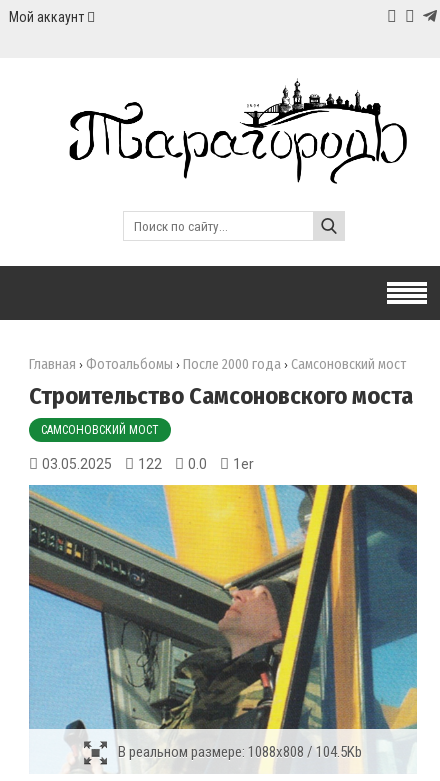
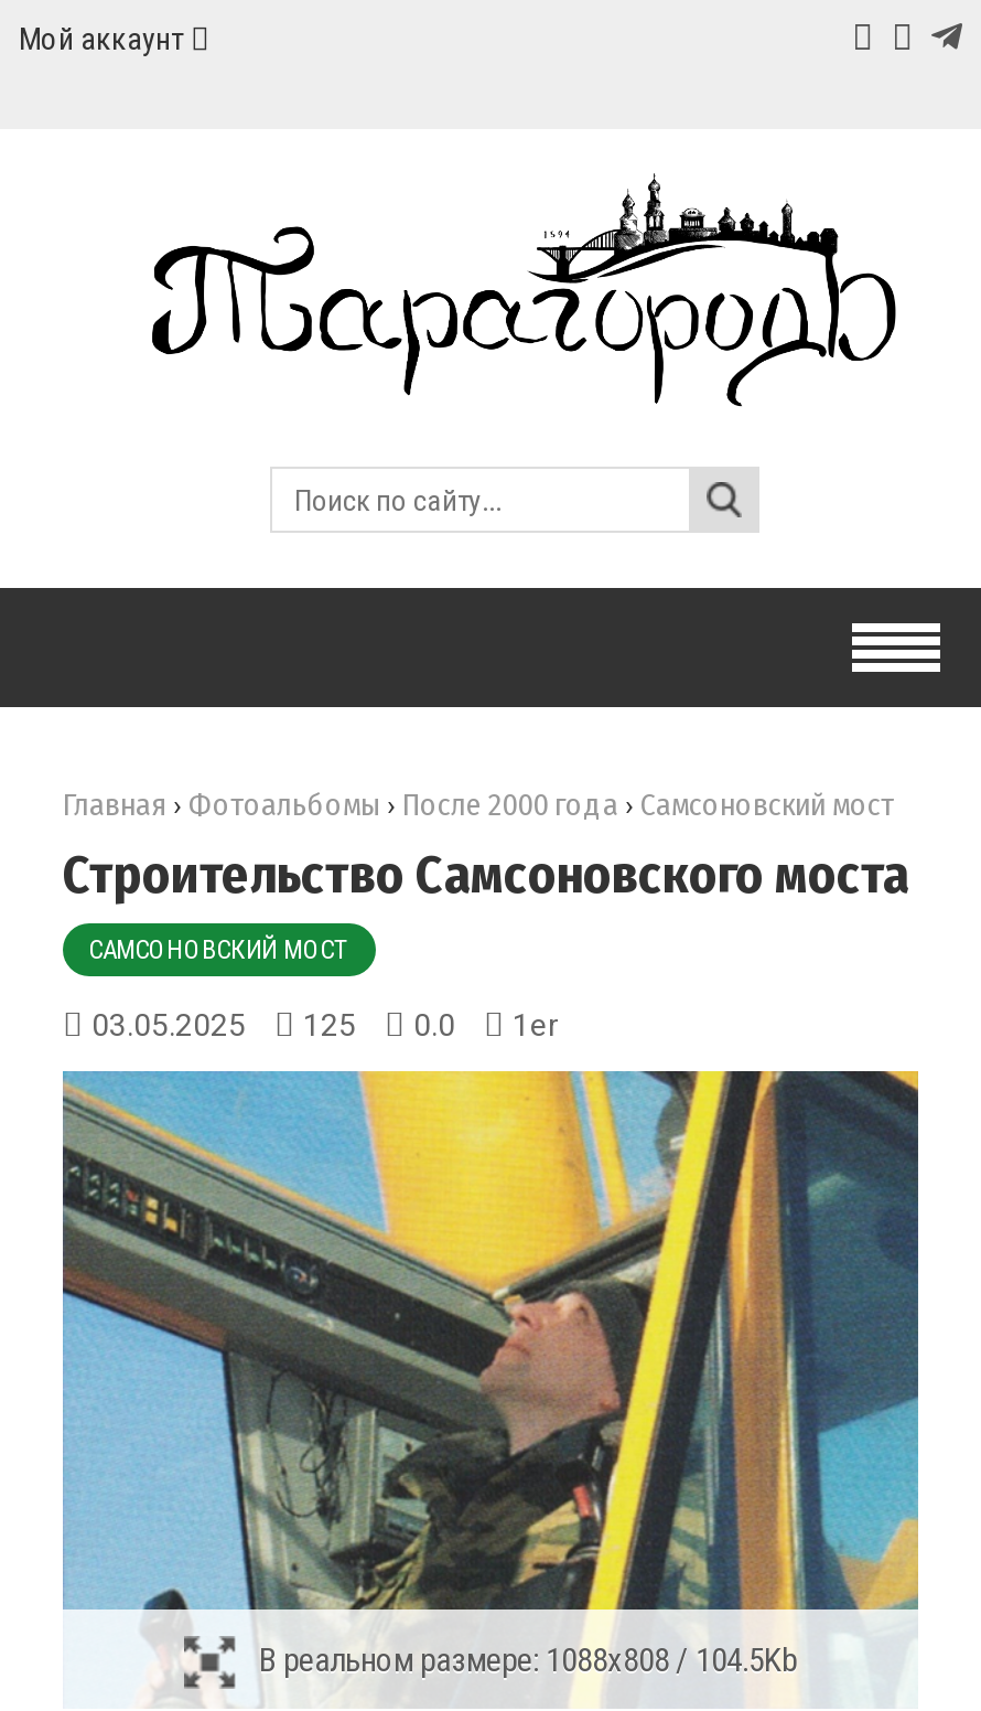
- 03.05.2025 122 0.0 1er
+ 03.05.2025 125 0.0 1er
